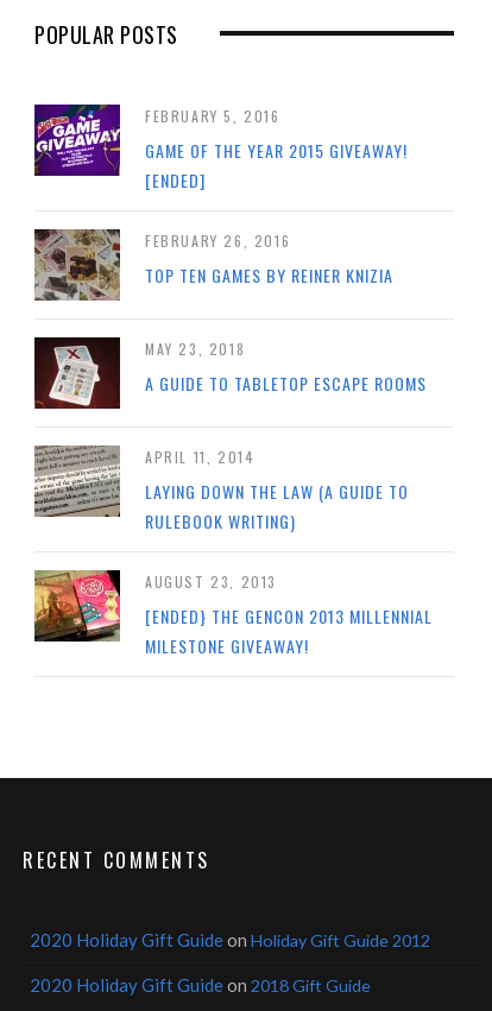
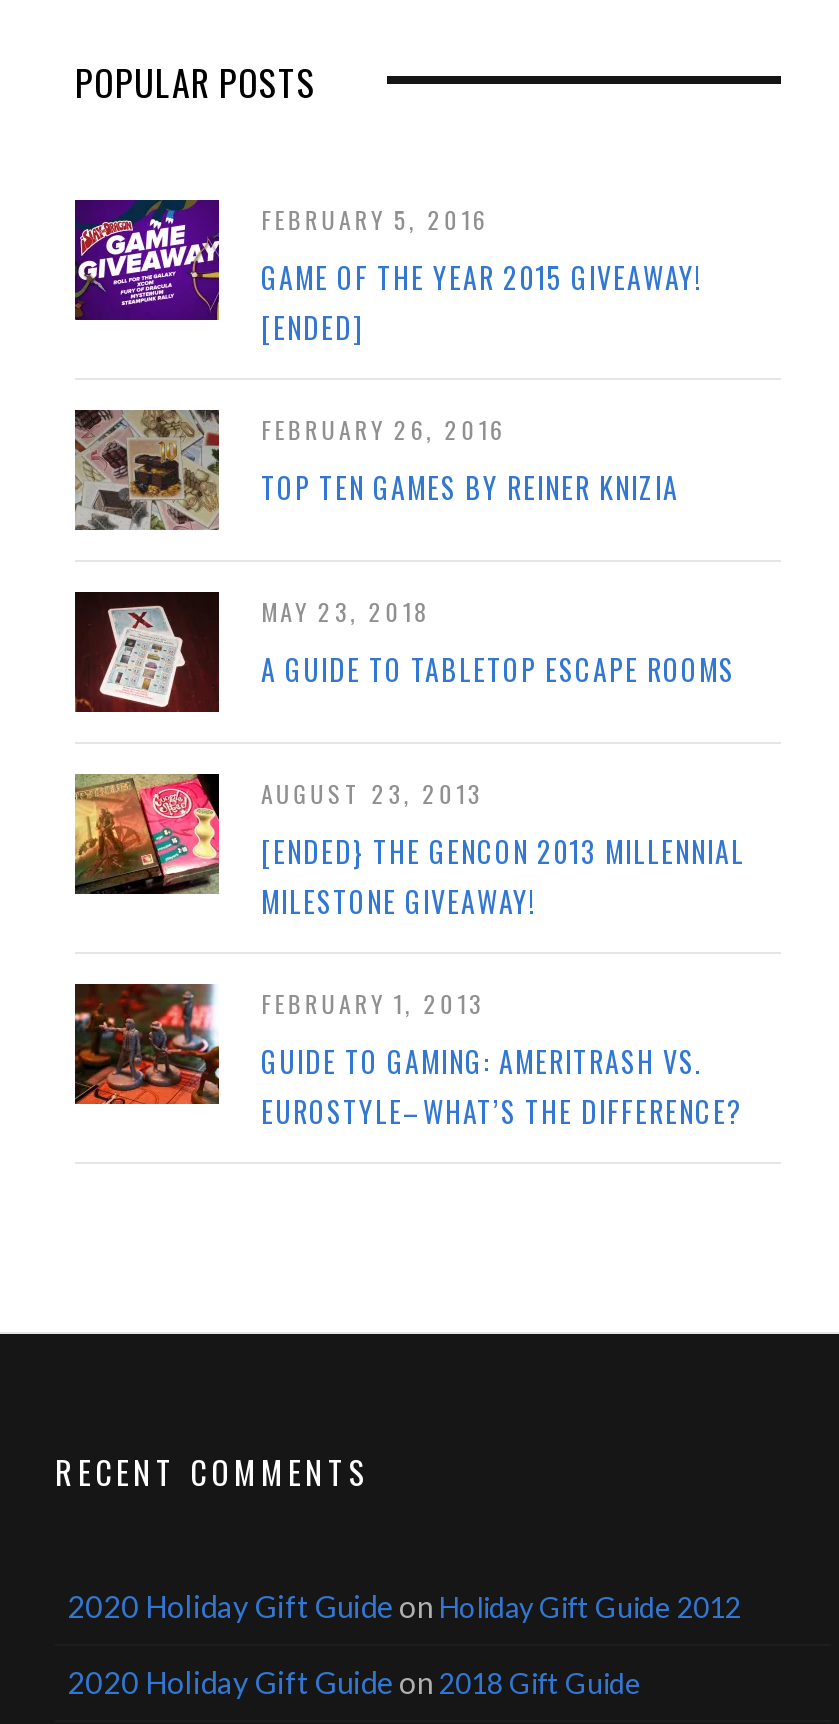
- [image]
- APRIL 11, 2014
- LAYING DOWN THE LAW (A GUIDE TO
- RULEBOOK WRITING)

moved up: [image] | AUGUST 23, 2013 | [ENDED} THE GENCON 2013 MILLENNIAL | MILESTONE GIVEAWAY!

+ [image]
+ FEBRUARY 1, 2013
+ GUIDE TO GAMING: AMERITRASH VS.
+ EUROSTYLE–WHAT’S THE DIFFERENCE?
